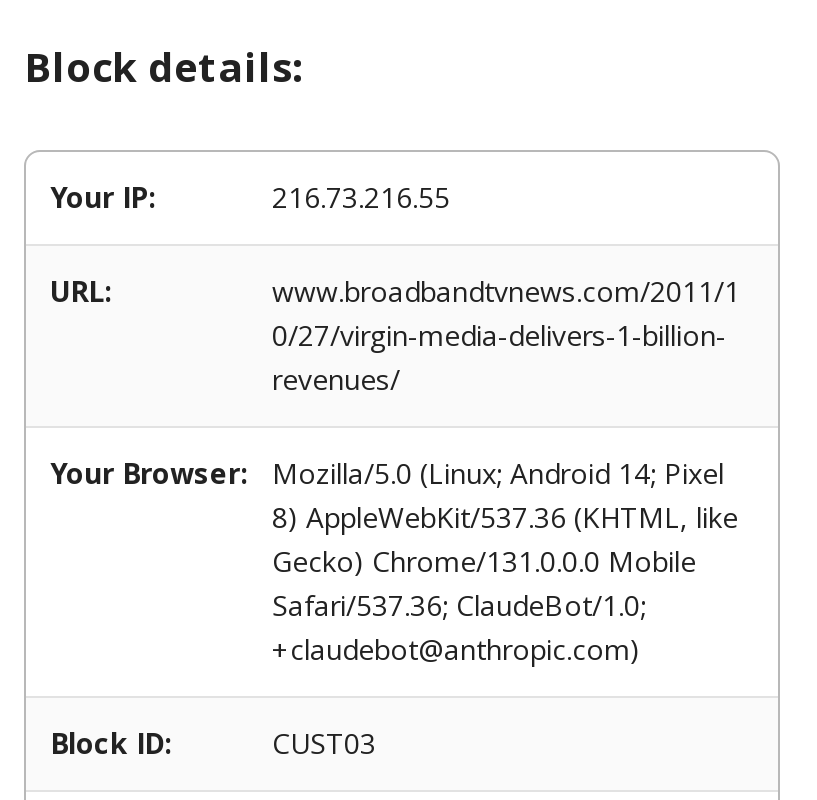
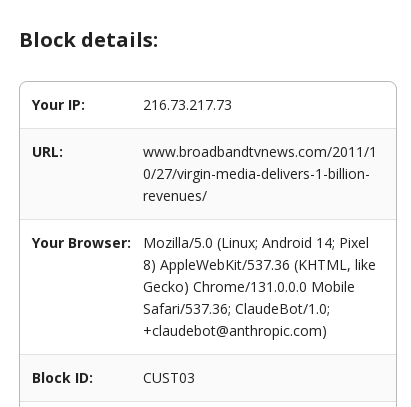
- 216.73.216.55
+ 216.73.217.73
